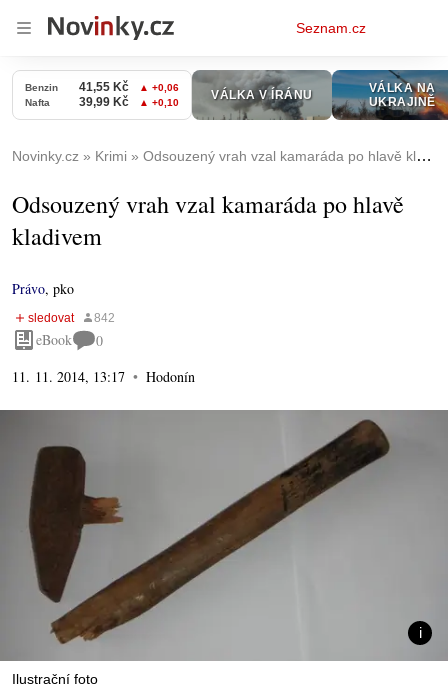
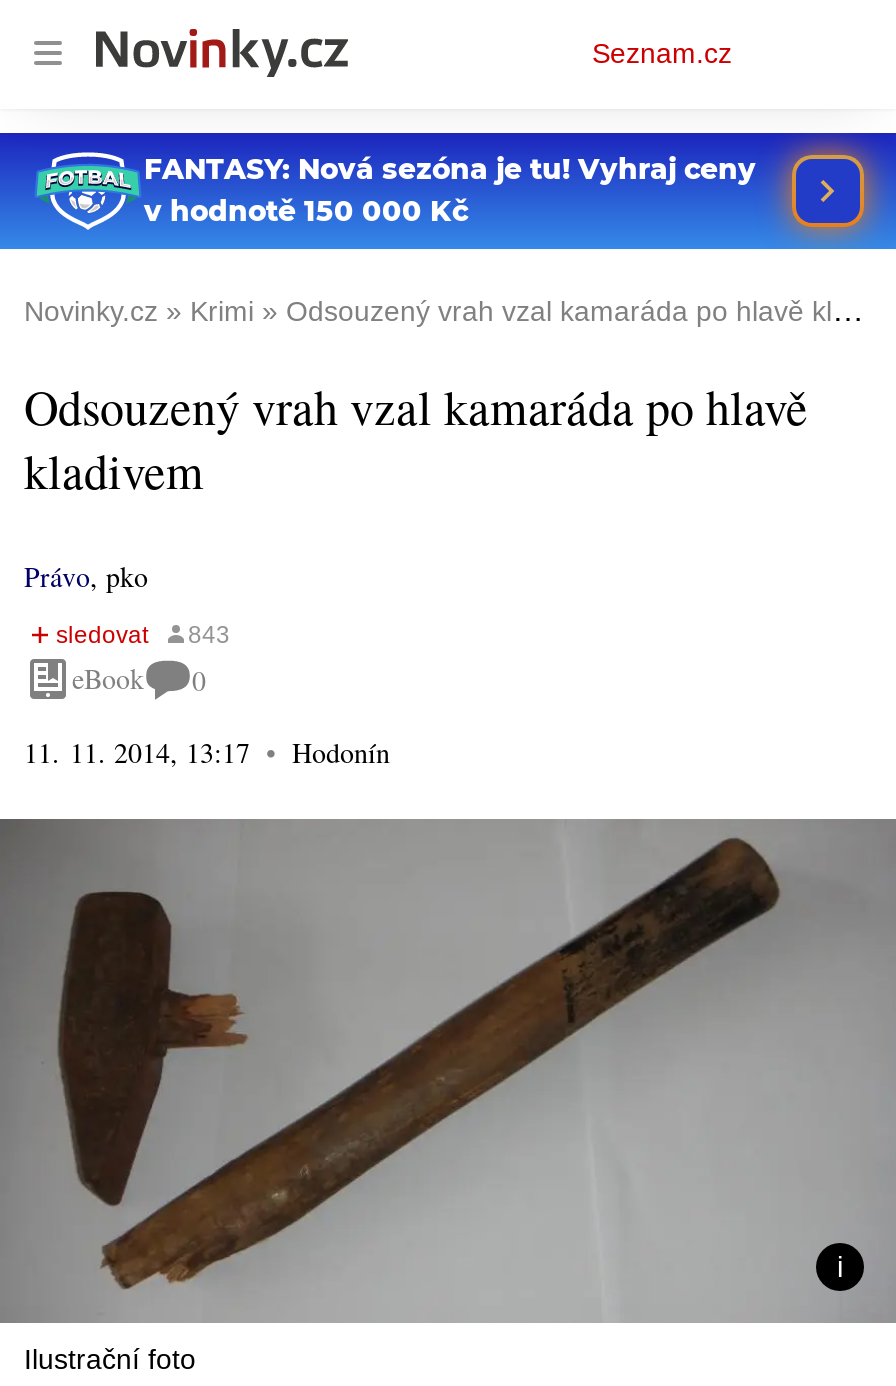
- [image]
+ [image]
